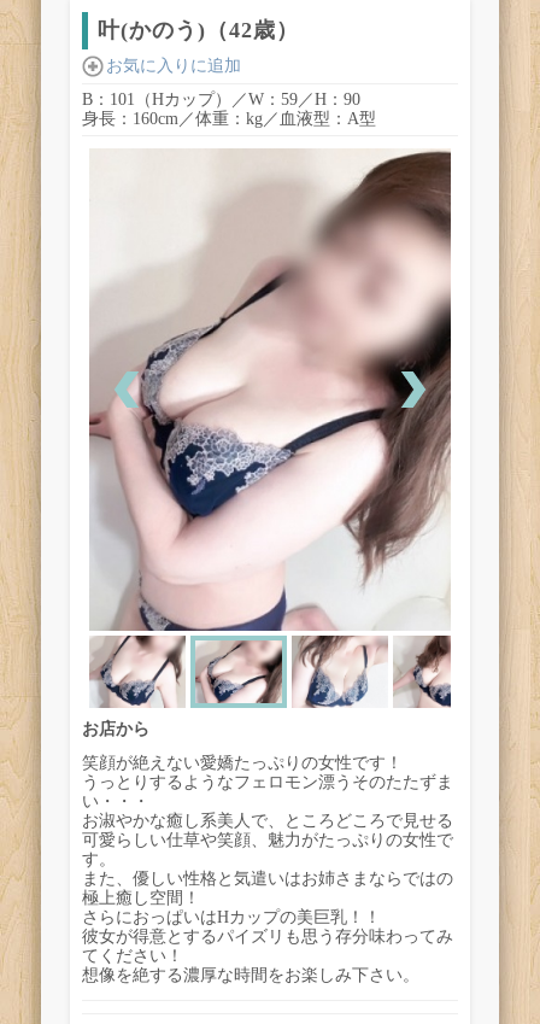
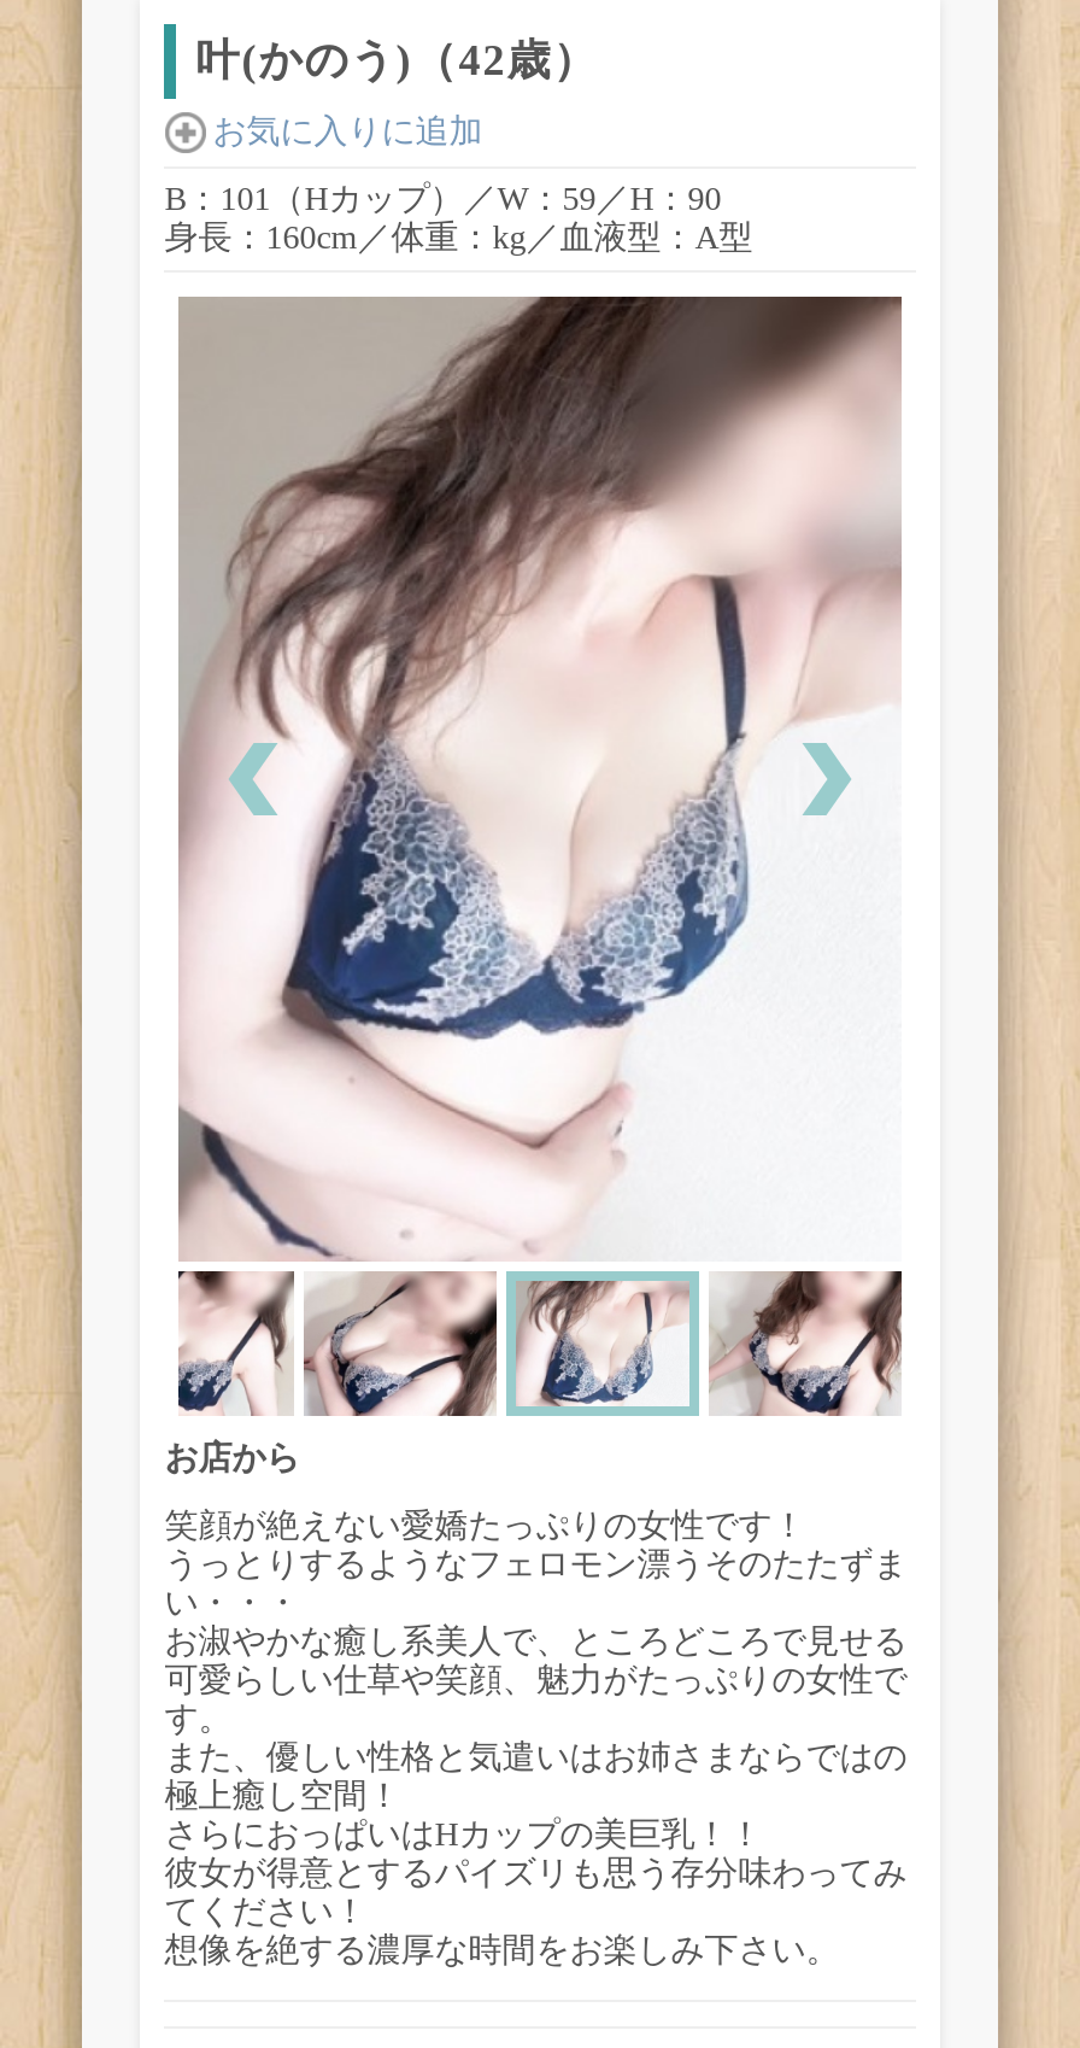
- [image]
+ [image]
